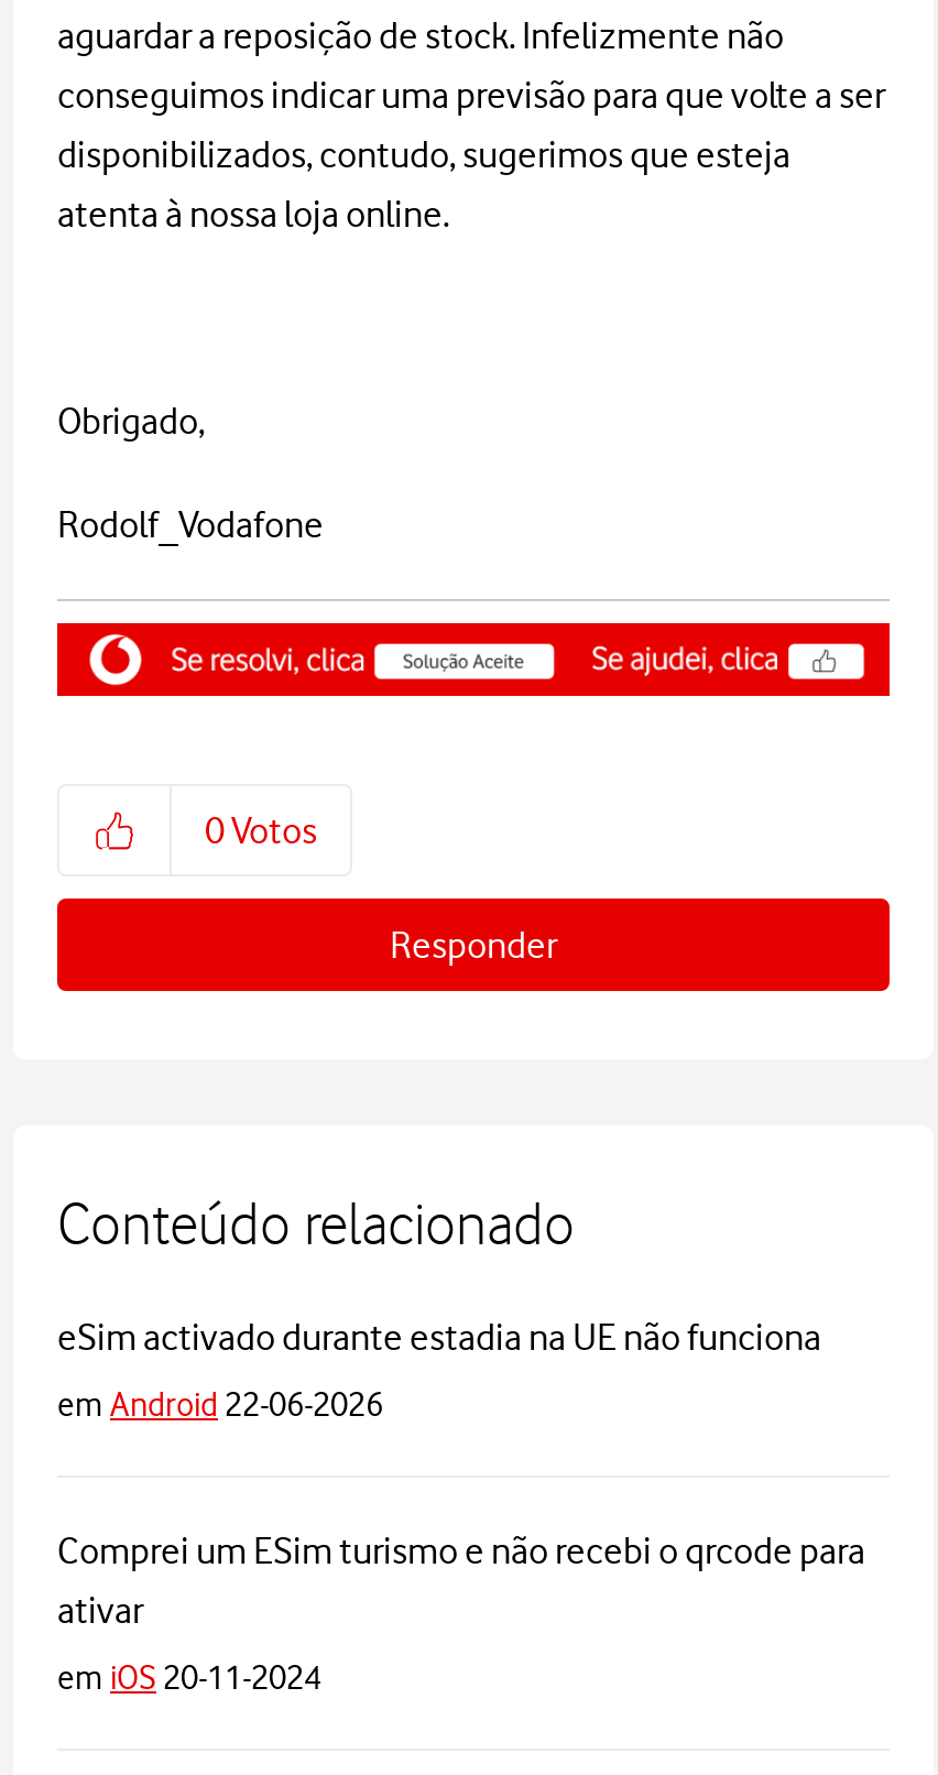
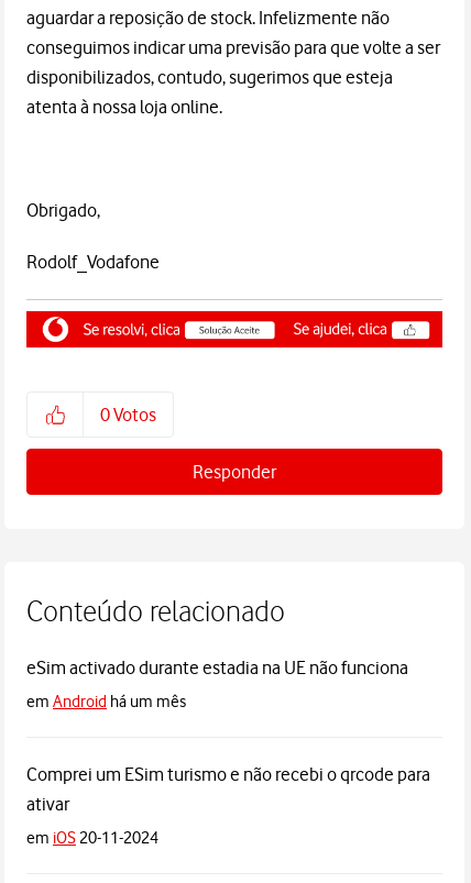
- em Android 22-06-2026
+ em Android há um mês
